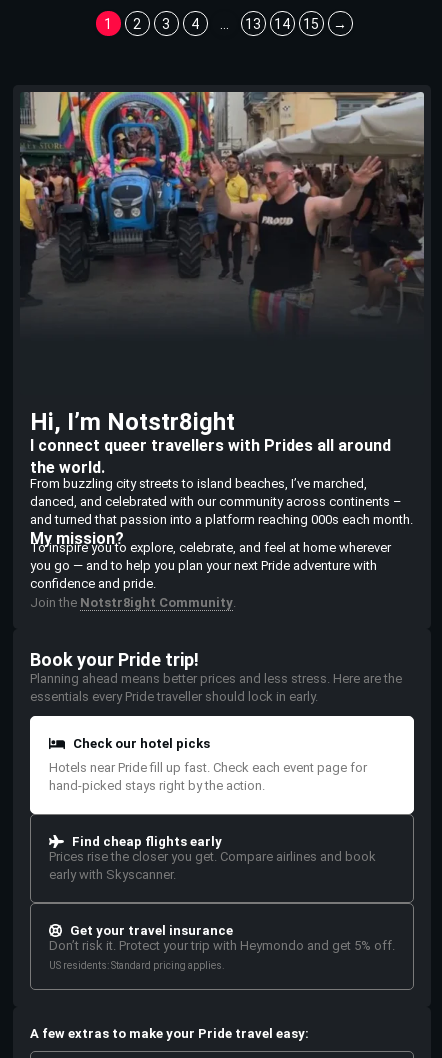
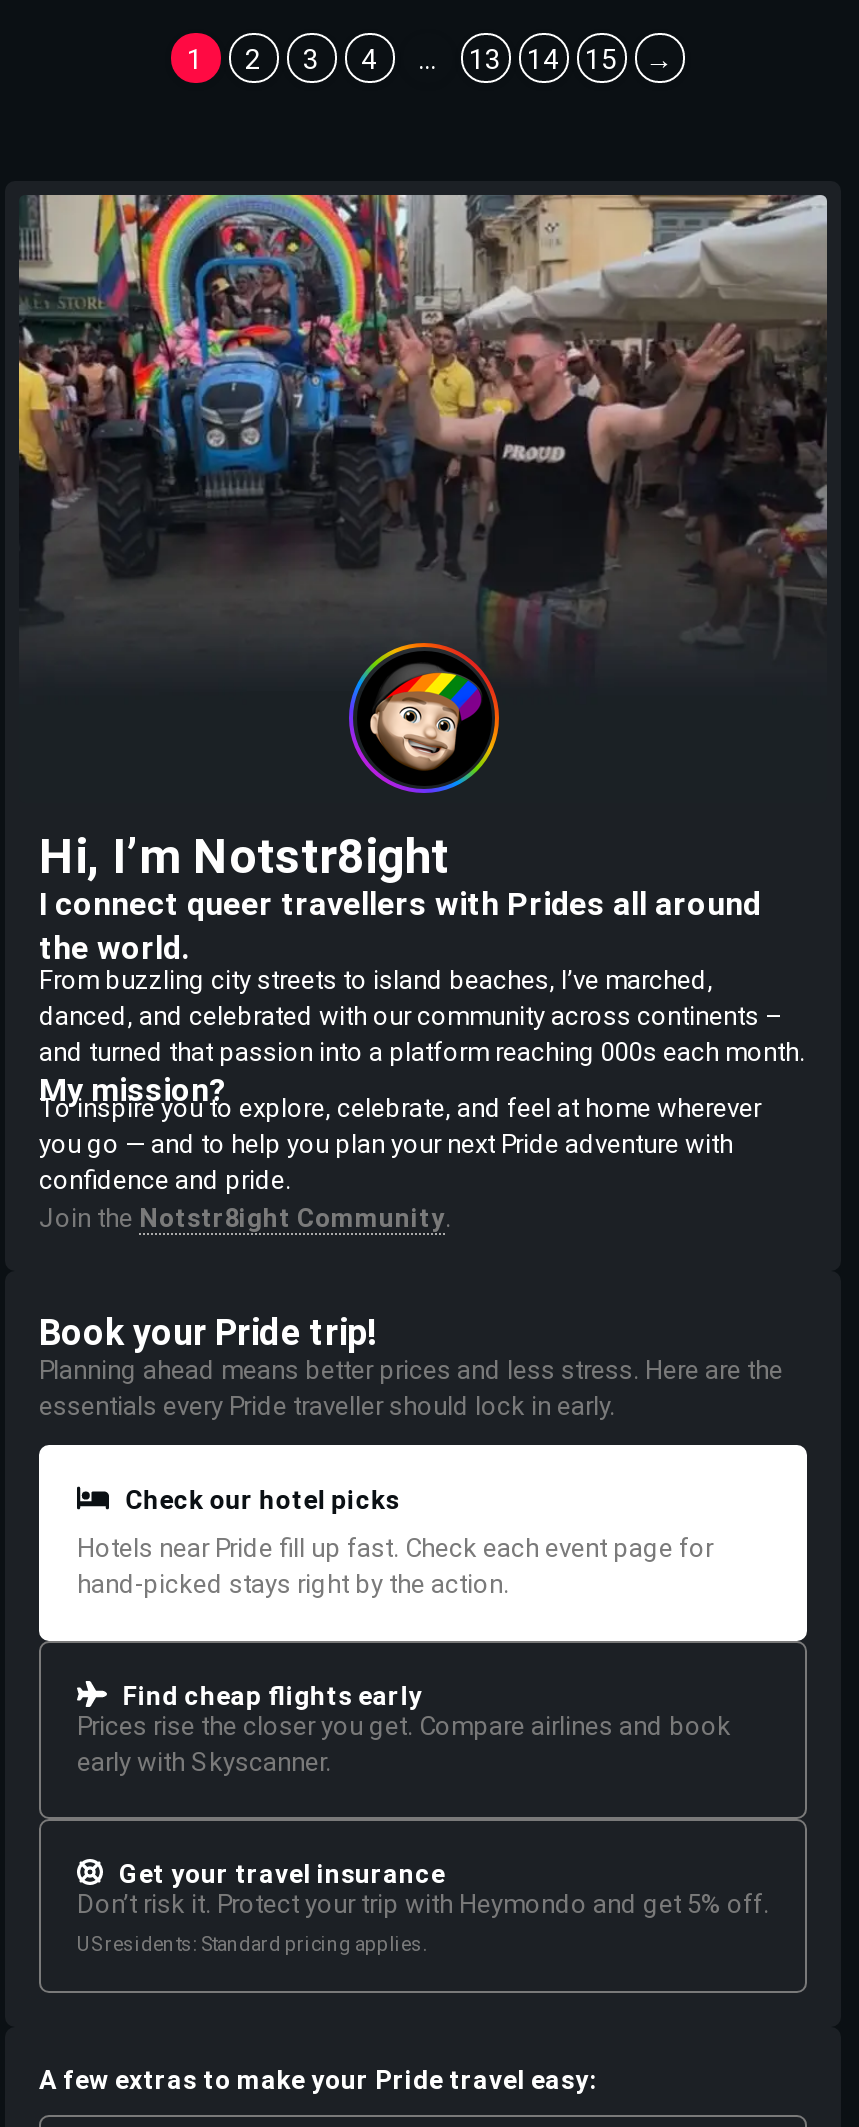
+ [image]
